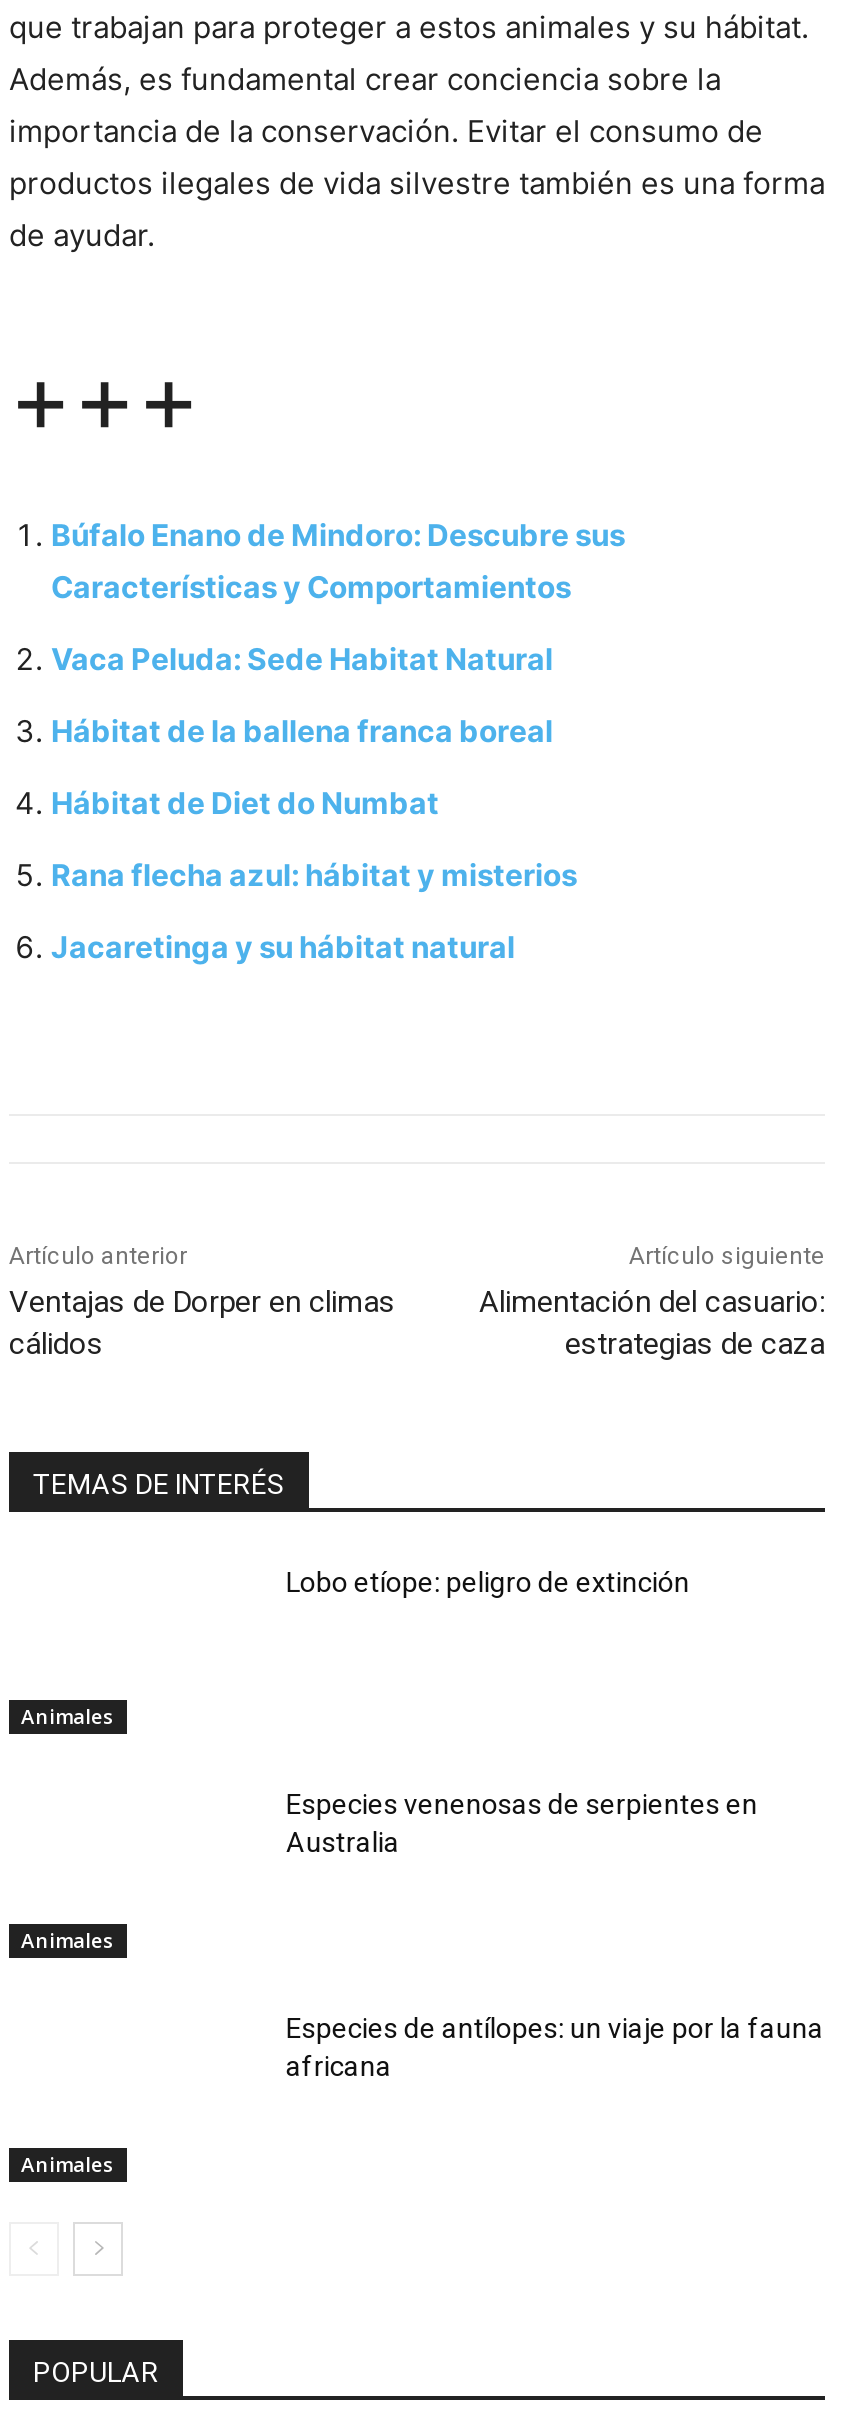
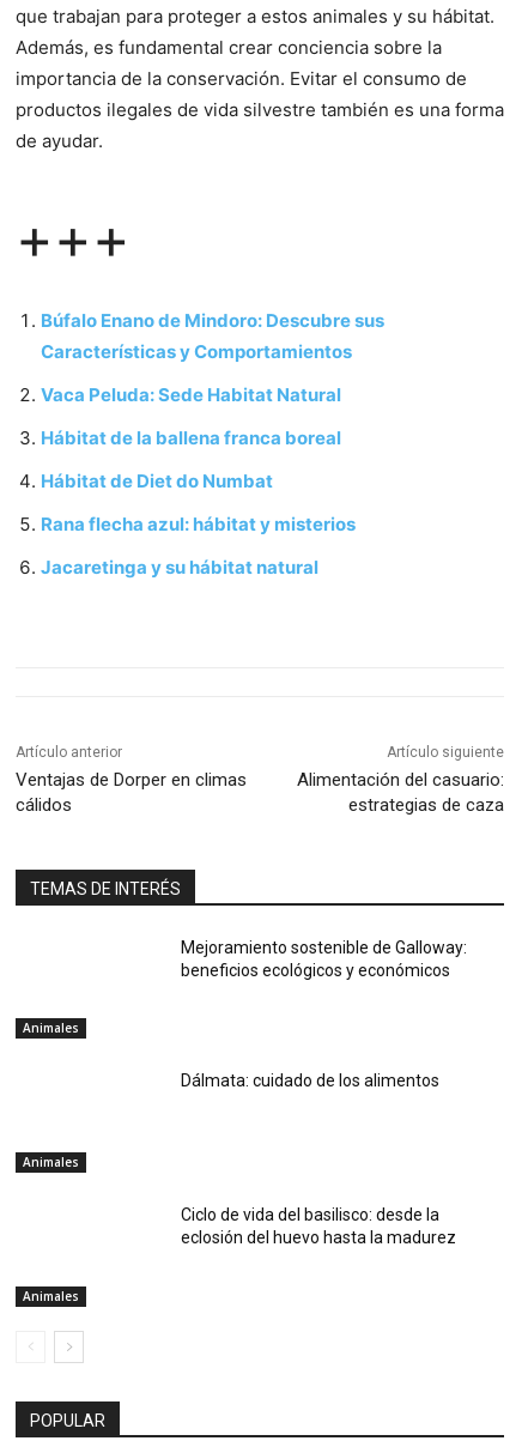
- Lobo etíope: peligro de extinción
+ Mejoramiento sostenible de Galloway:
+ beneficios ecológicos y económicos

- Especies venenosas de serpientes en
- Australia
+ Dálmata: cuidado de los alimentos

- Especies de antílopes: un viaje por la fauna
- africana
+ Ciclo de vida del basilisco: desde la
+ eclosión del huevo hasta la madurez
